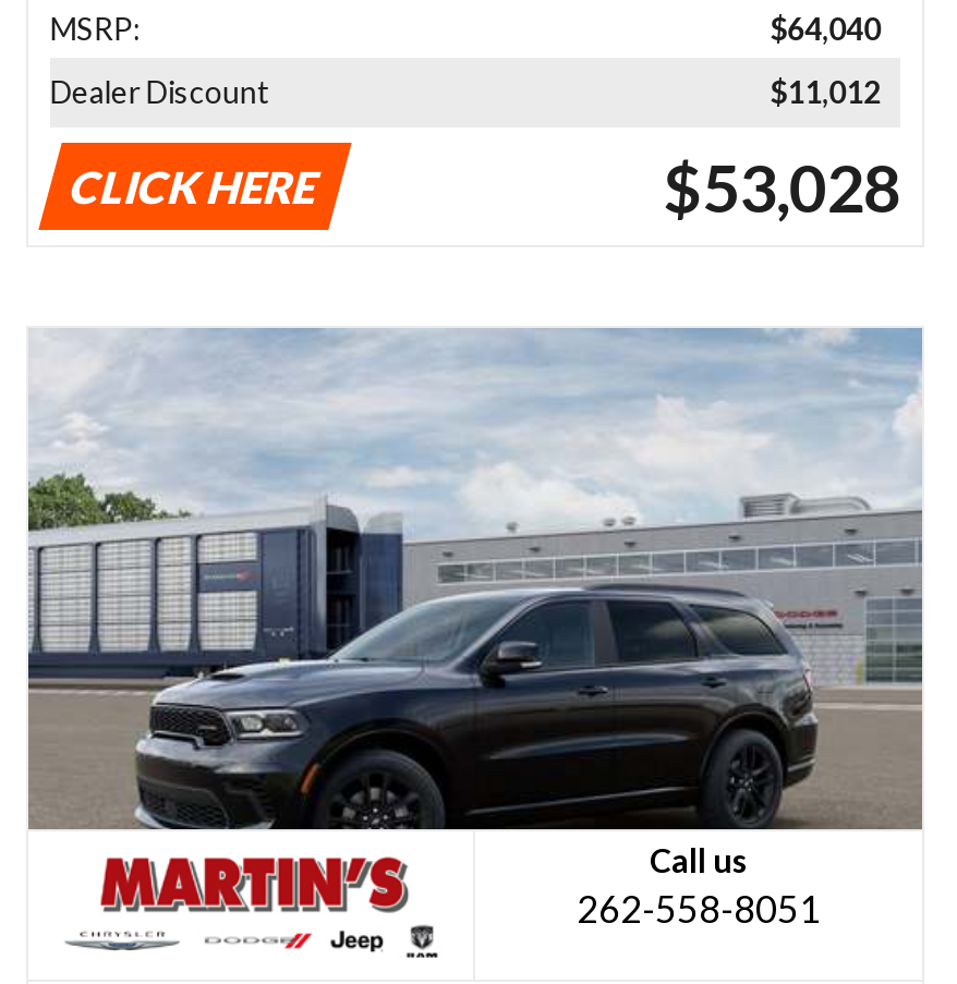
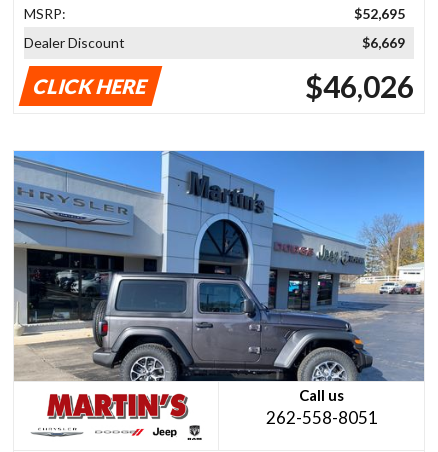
- $64,040
+ $52,695

- $11,012
+ $6,669

- $53,028
+ $46,026

- [image]
+ [image]
